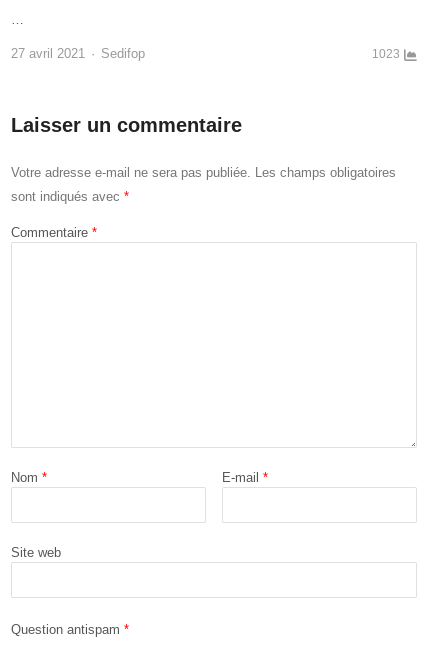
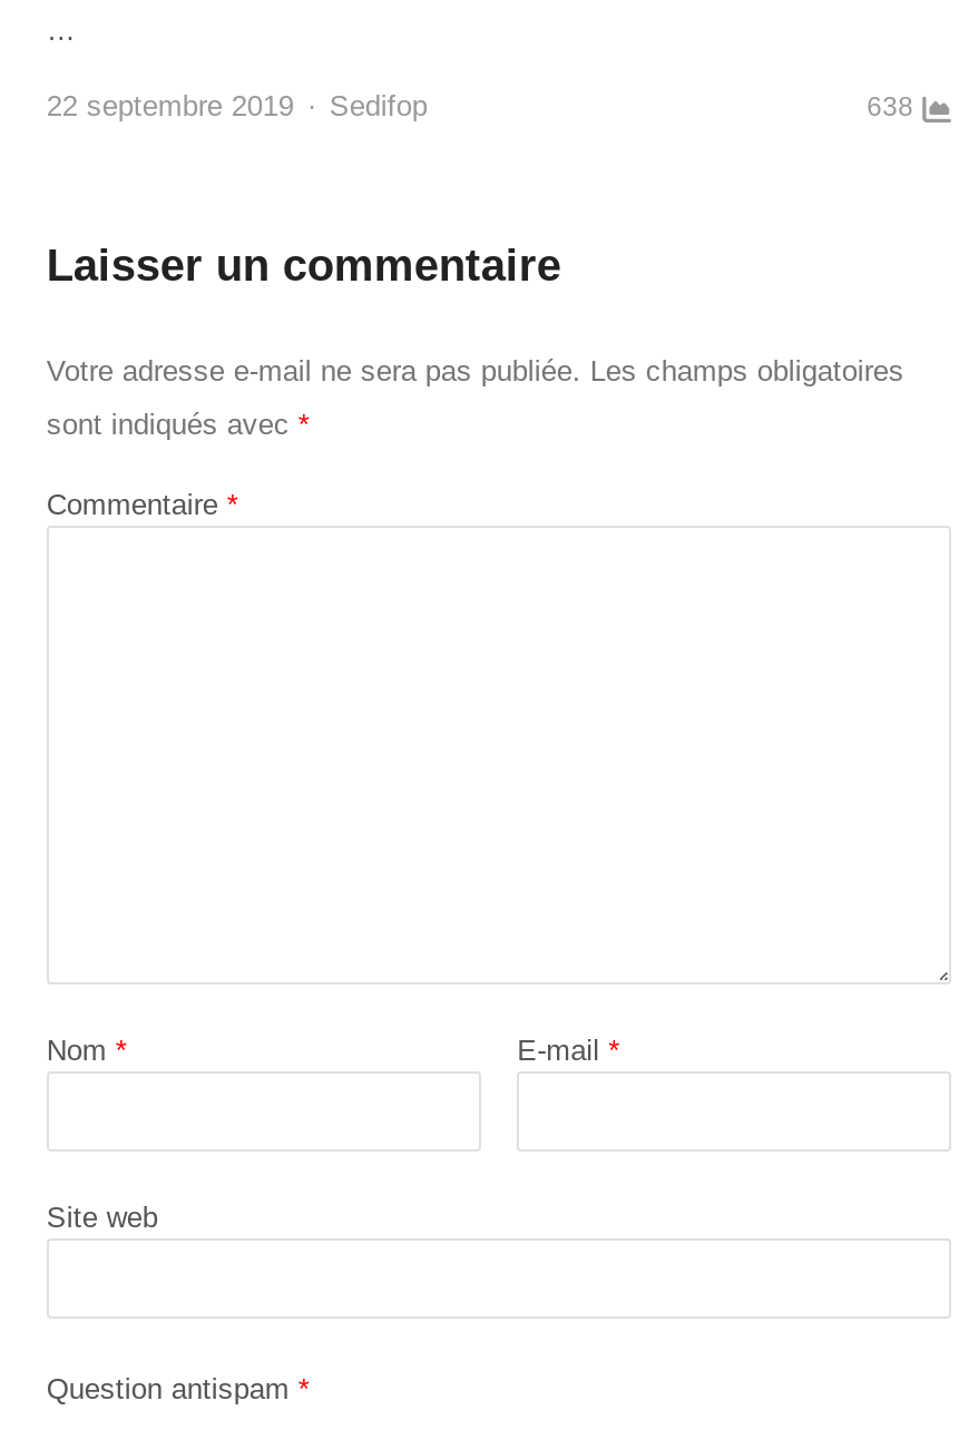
- 27 avril 2021
+ 22 septembre 2019

- 1023
+ 638
